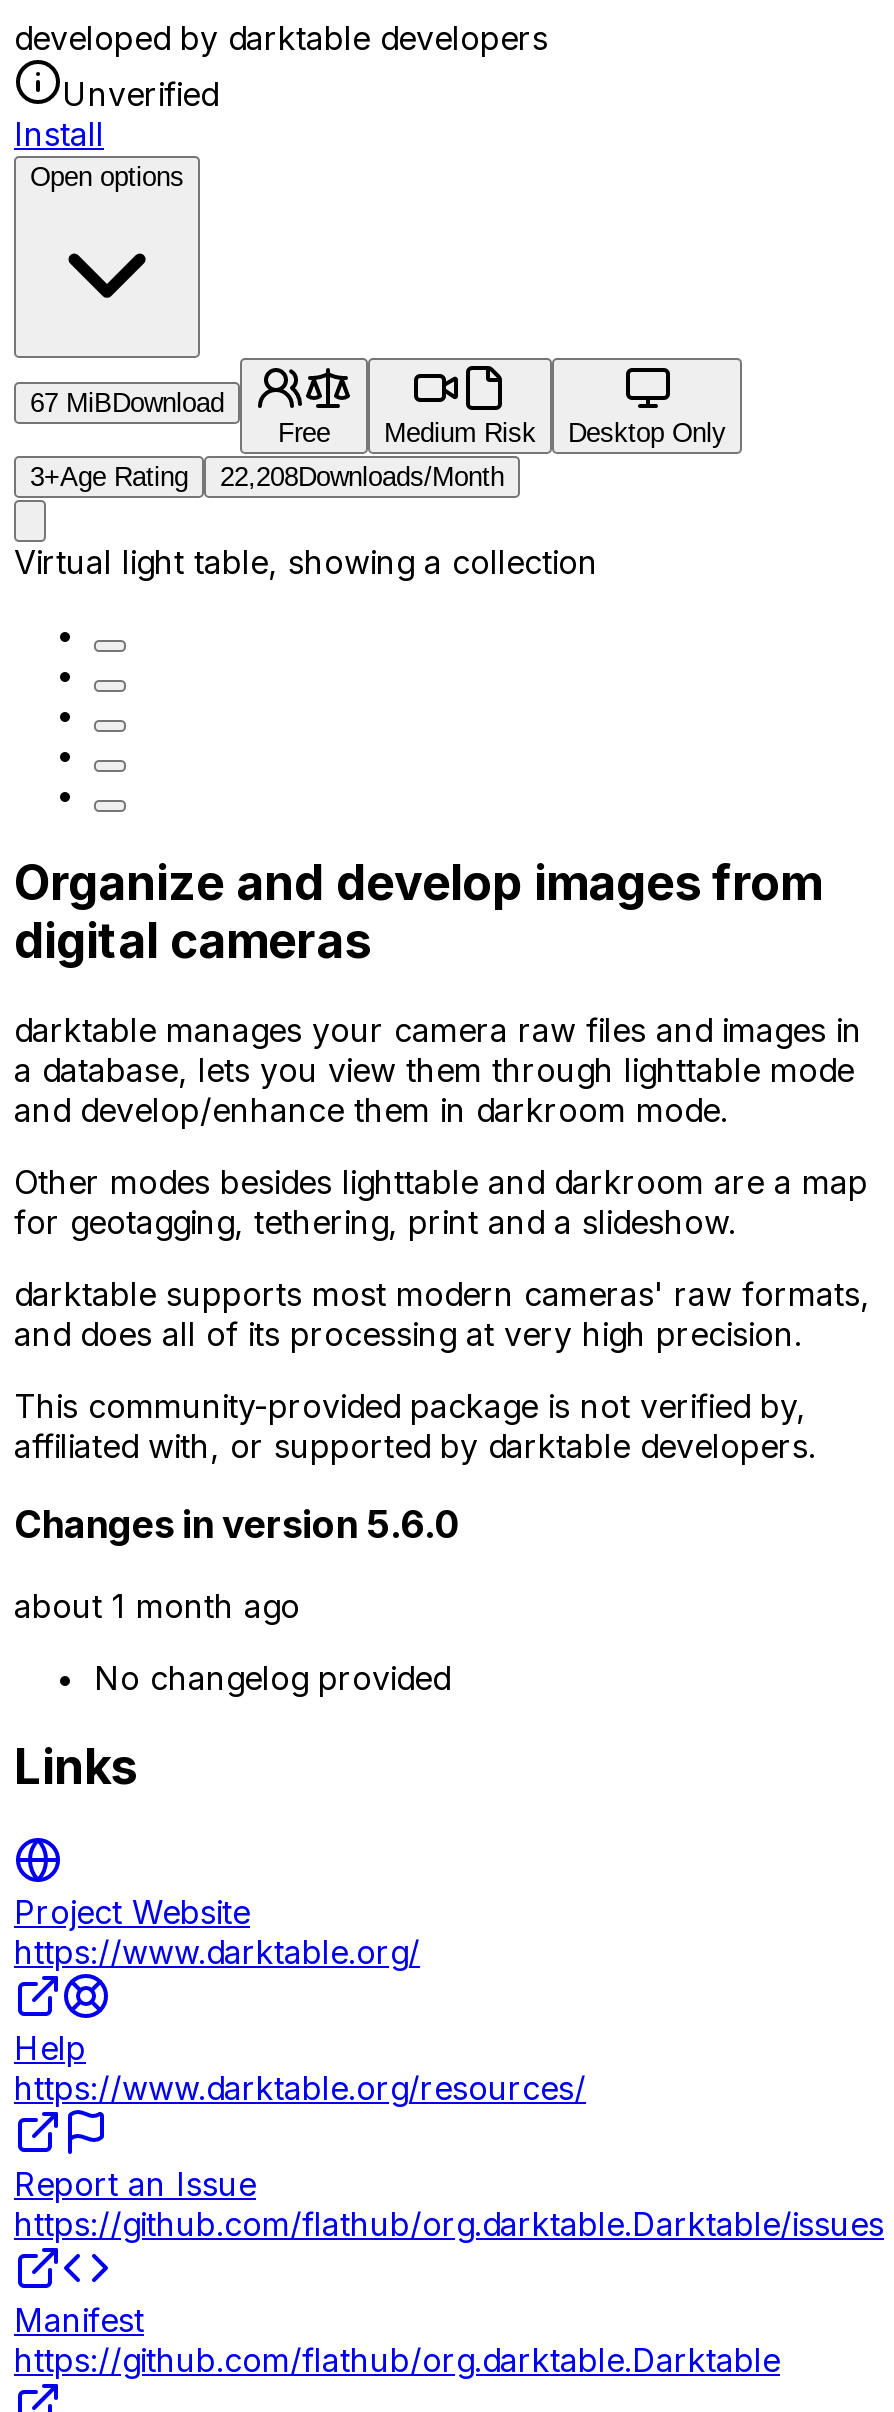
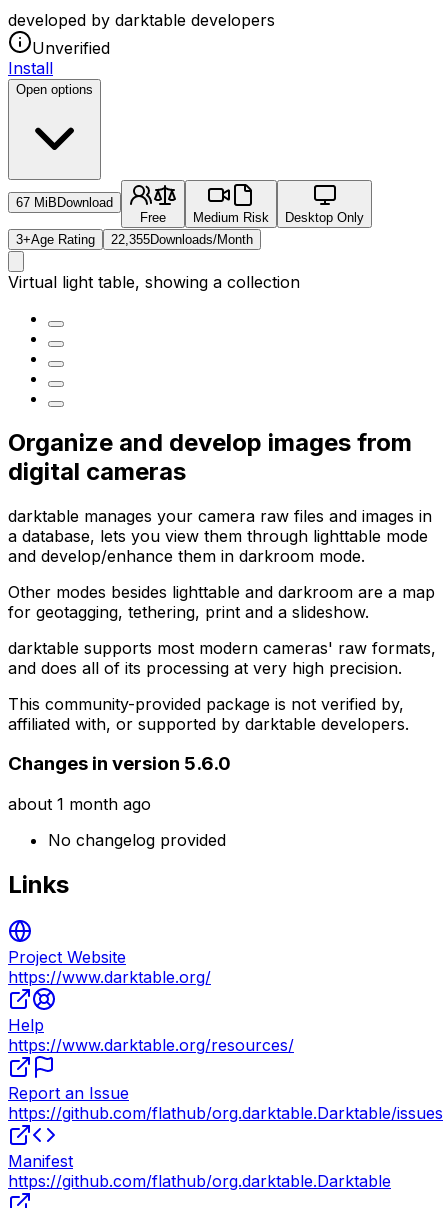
- 22,208Downloads/Month
+ 22,355Downloads/Month
